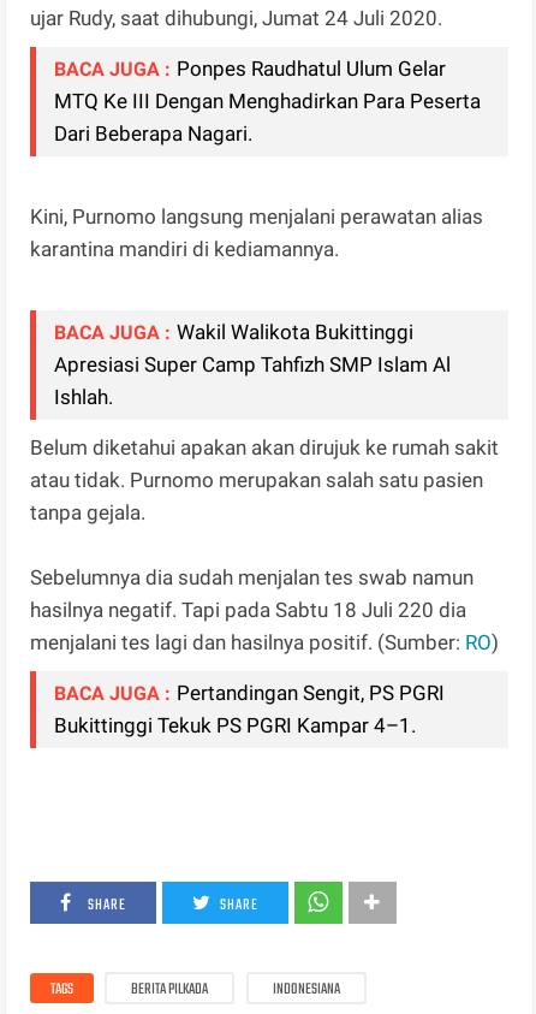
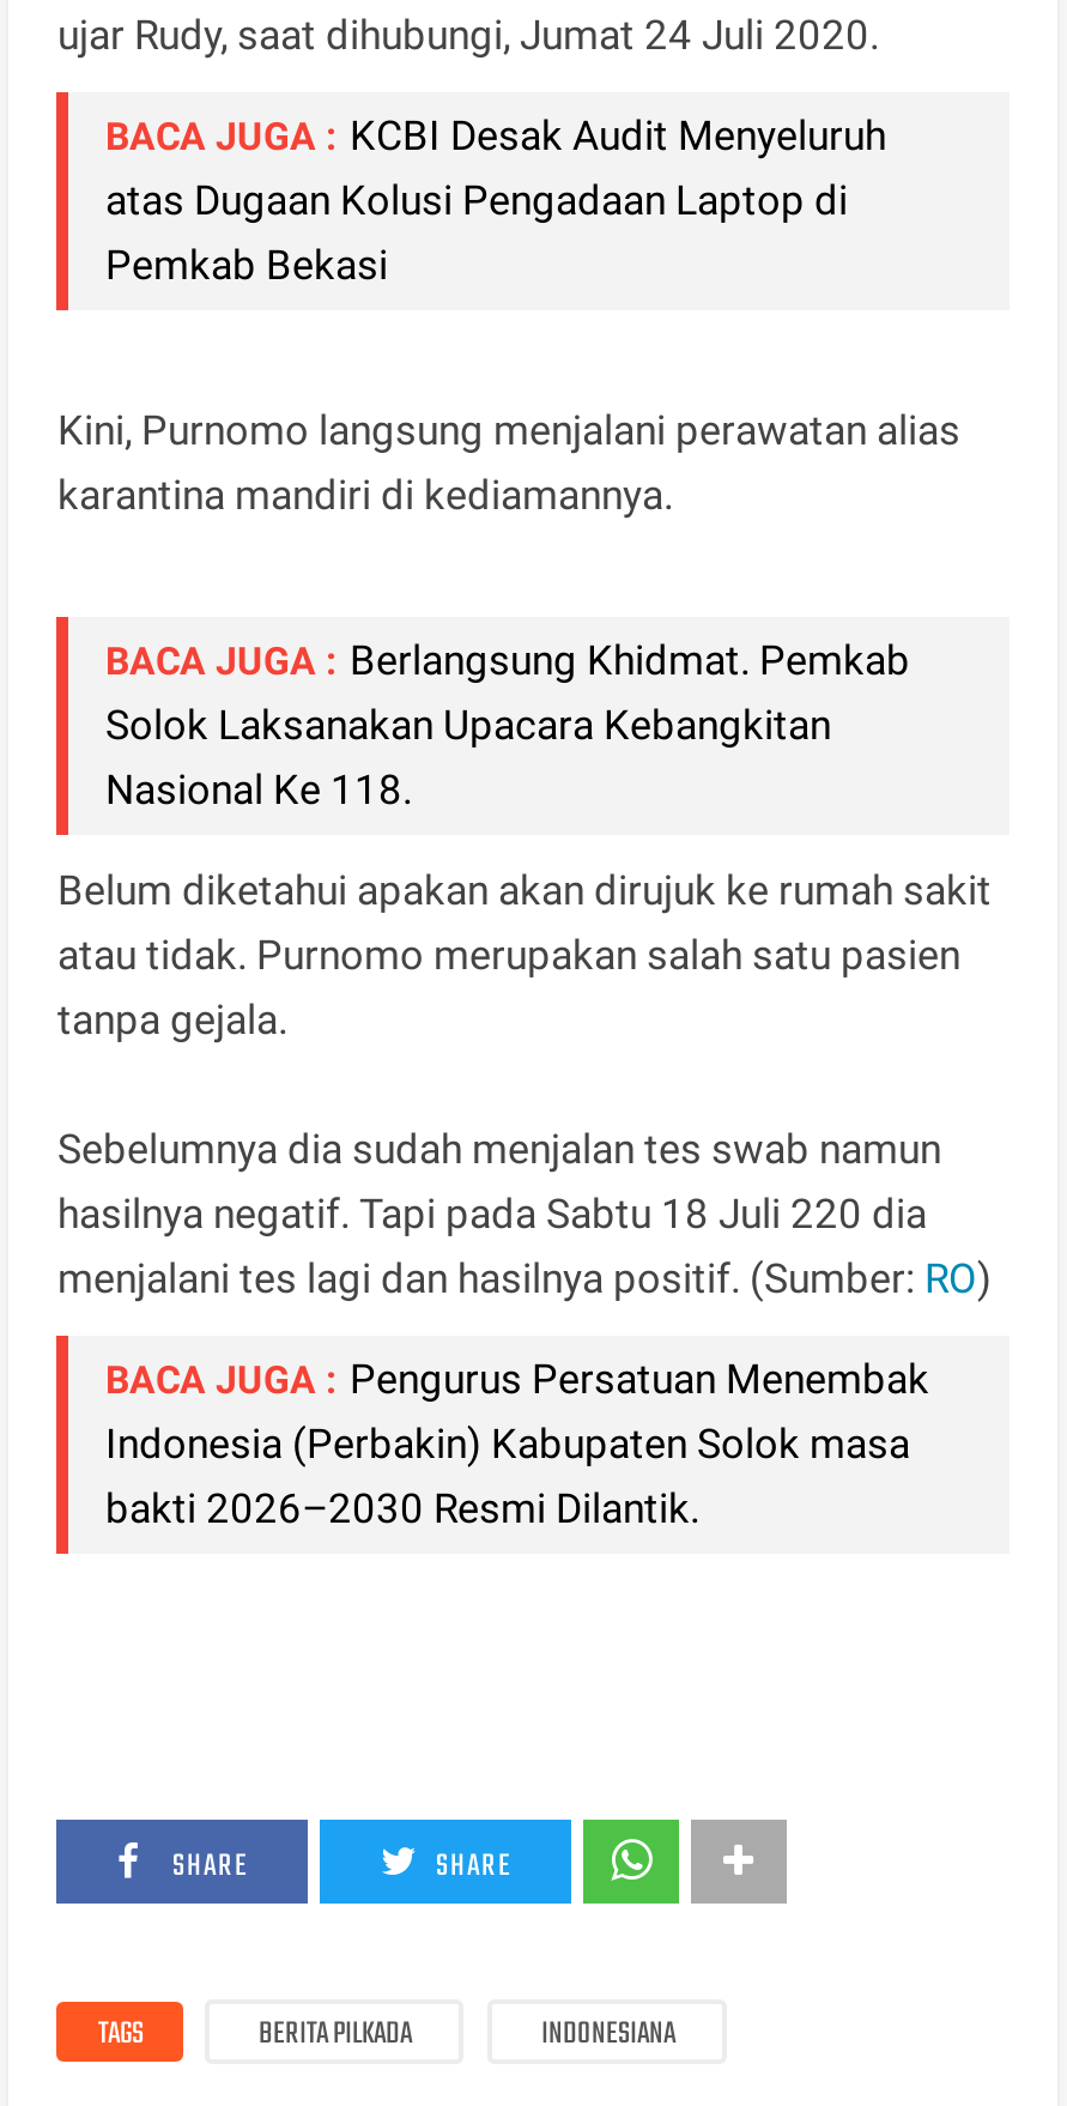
- BACA JUGA : Ponpes Raudhatul Ulum Gelar
- MTQ Ke III Dengan Menghadirkan Para Peserta
- Dari Beberapa Nagari.
+ BACA JUGA : KCBI Desak Audit Menyeluruh
+ atas Dugaan Kolusi Pengadaan Laptop di
+ Pemkab Bekasi

- BACA JUGA : Wakil Walikota Bukittinggi
- Apresiasi Super Camp Tahfizh SMP Islam Al
- Ishlah.
+ BACA JUGA : Berlangsung Khidmat. Pemkab
+ Solok Laksanakan Upacara Kebangkitan
+ Nasional Ke 118.

- BACA JUGA : Pertandingan Sengit, PS PGRI
- Bukittinggi Tekuk PS PGRI Kampar 4–1.
+ BACA JUGA : Pengurus Persatuan Menembak
+ Indonesia (Perbakin) Kabupaten Solok masa
+ bakti 2026–2030 Resmi Dilantik.
